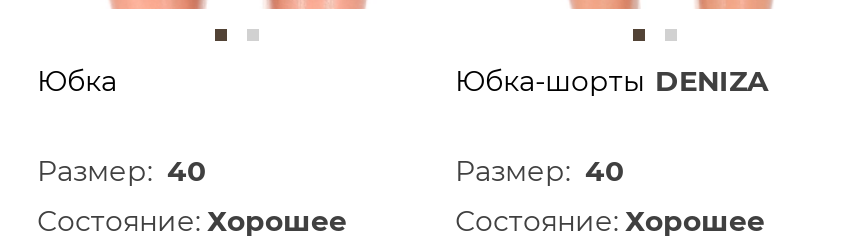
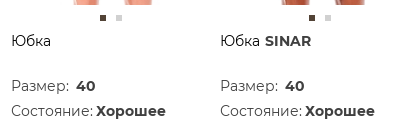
- Юбка-шорты DENIZA
+ Юбка SINAR
